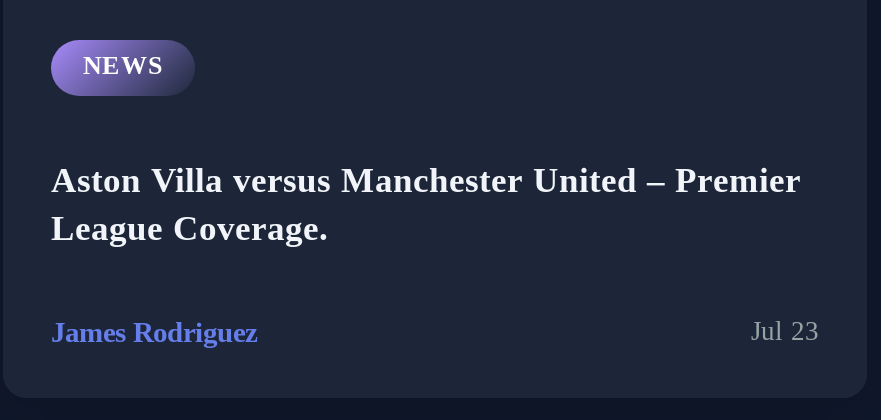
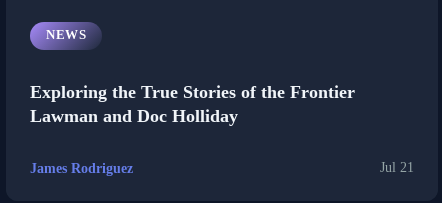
- Aston Villa versus Manchester United – Premier
- League Coverage.
+ Exploring the True Stories of the Frontier
+ Lawman and Doc Holliday

- Jul 23
+ Jul 21
